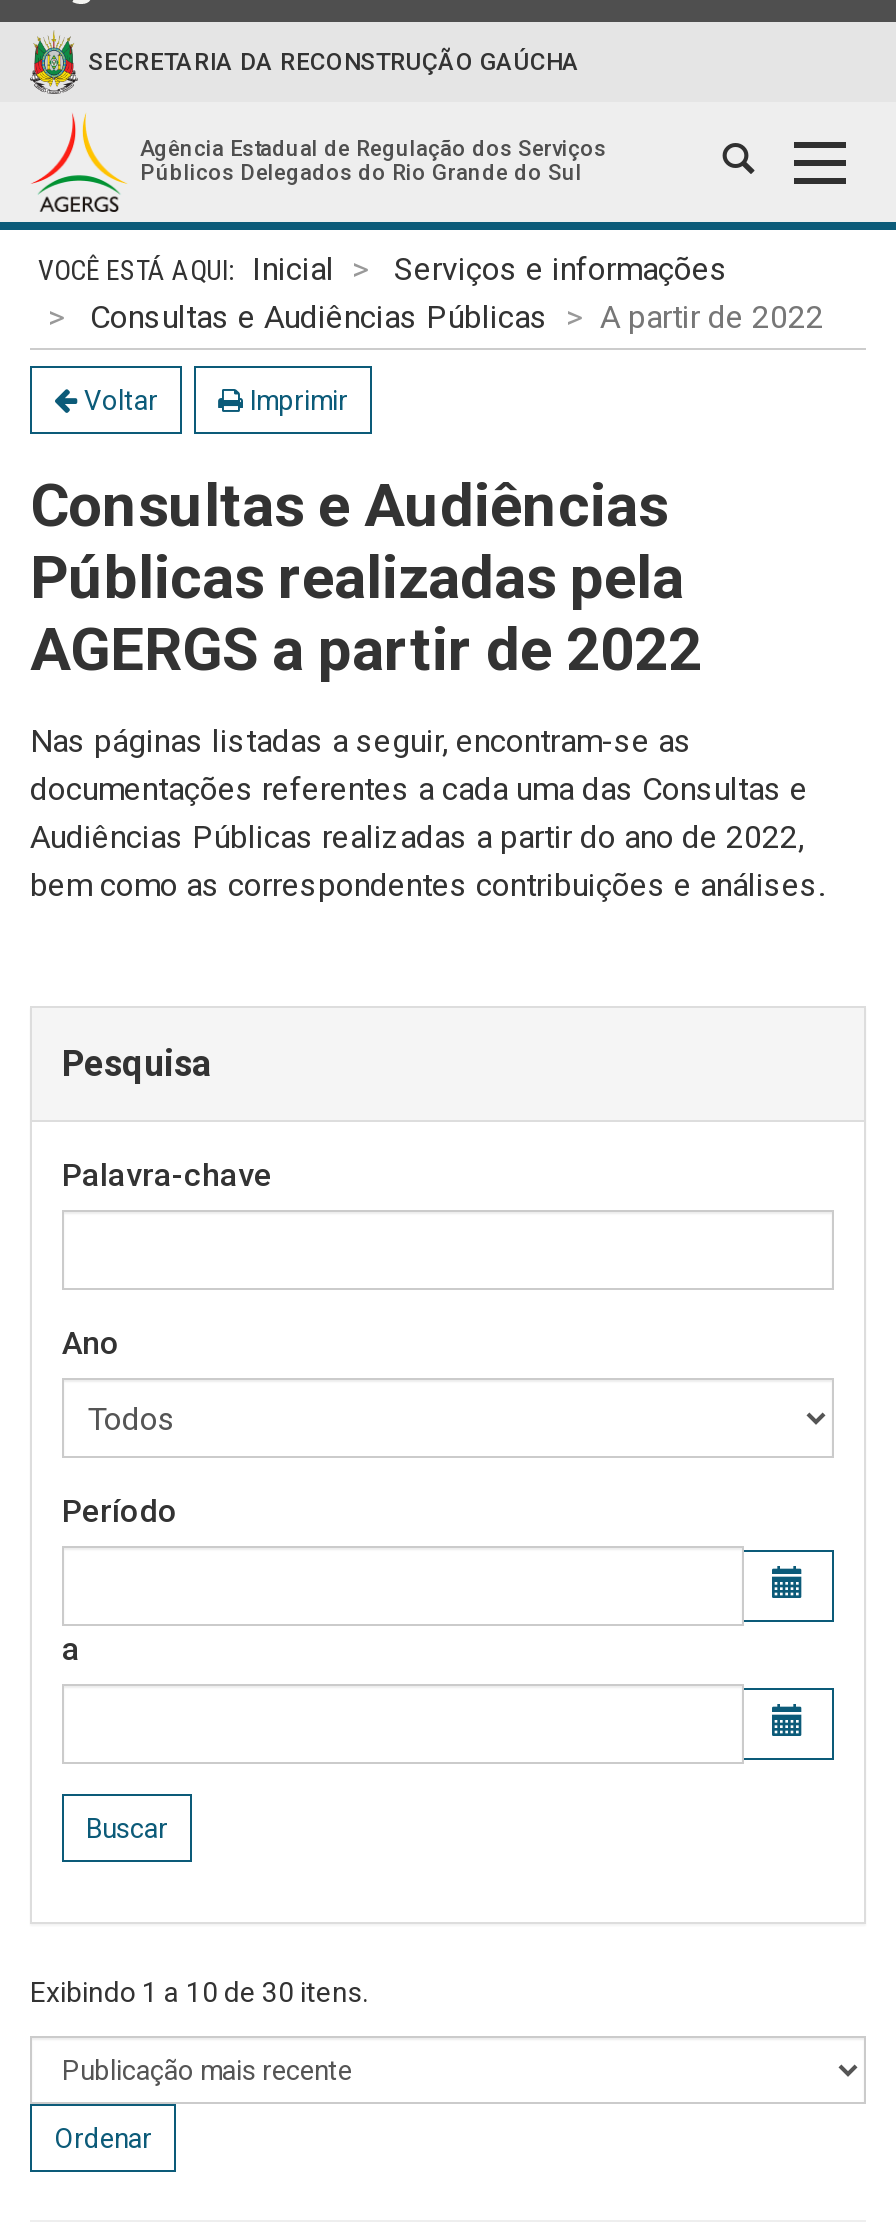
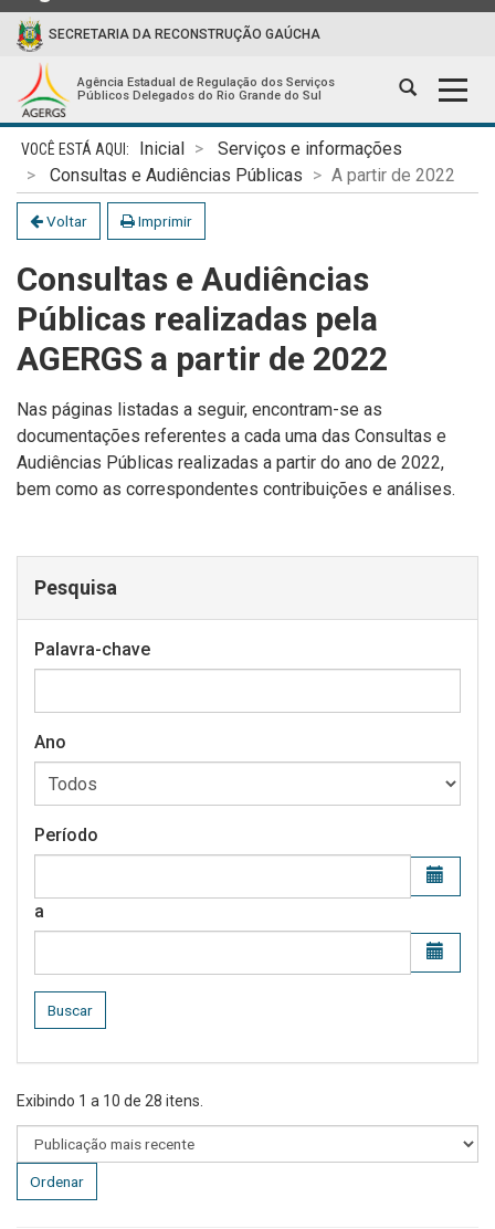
- Exibindo 1 a 10 de 30 itens.
+ Exibindo 1 a 10 de 28 itens.
